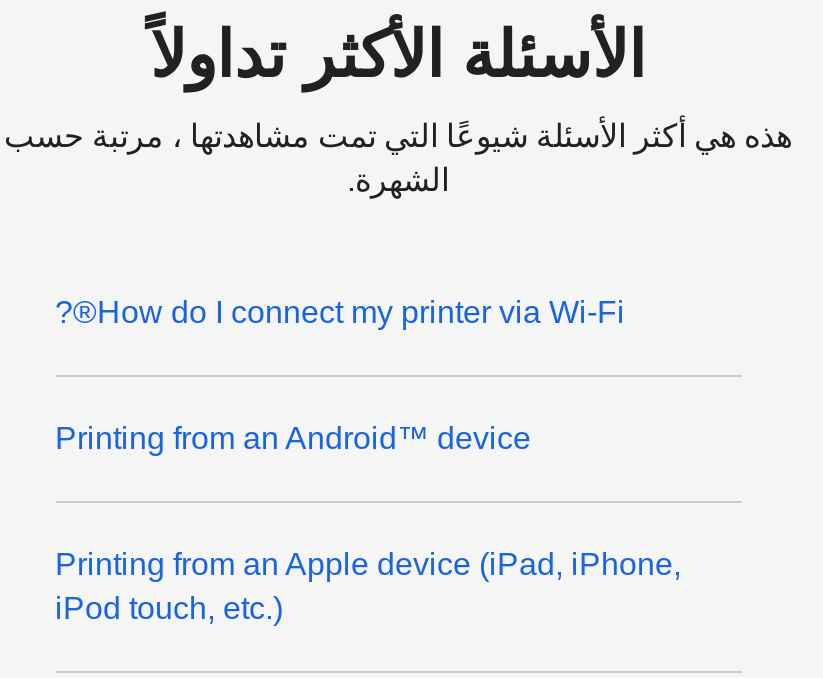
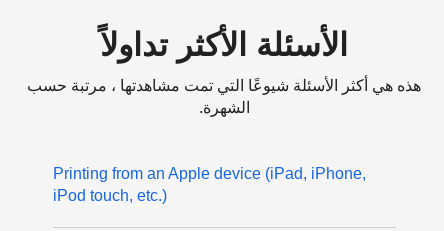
- How do I connect my printer via Wi-Fi®?

- Printing from an Android™ device
